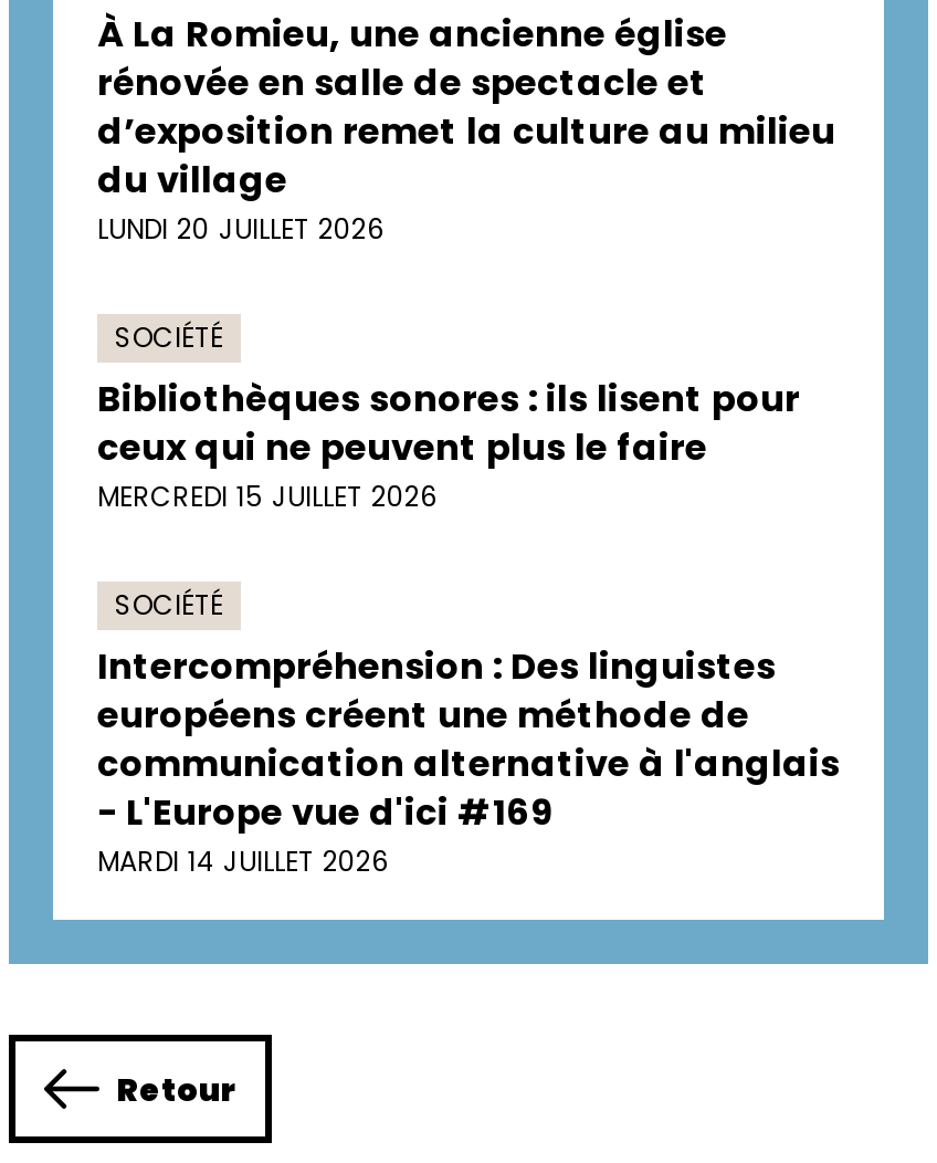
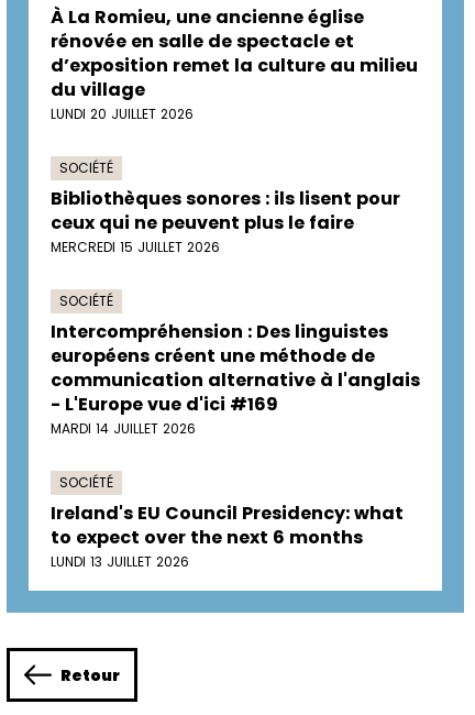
+ SOCIÉTÉ
+ Ireland's EU Council Presidency: what
+ to expect over the next 6 months
+ LUNDI 13 JUILLET 2026
